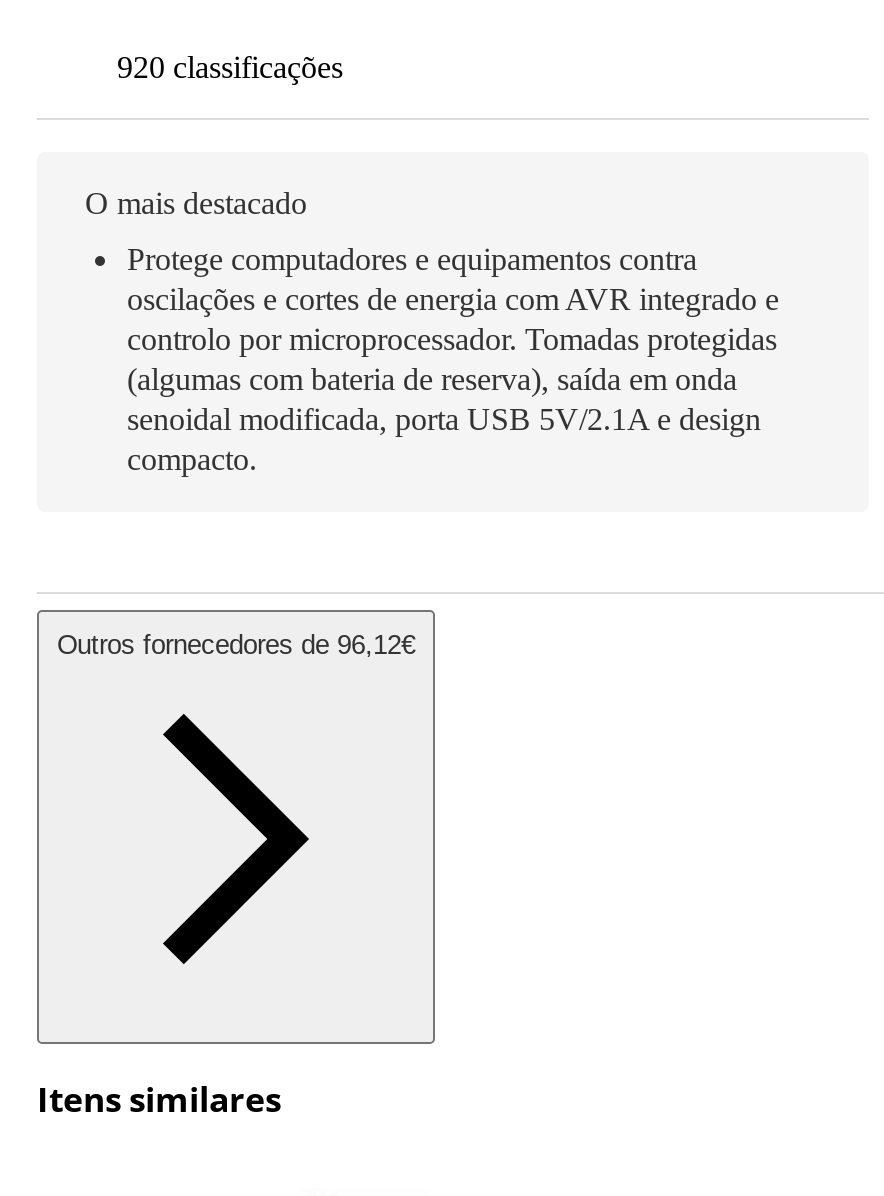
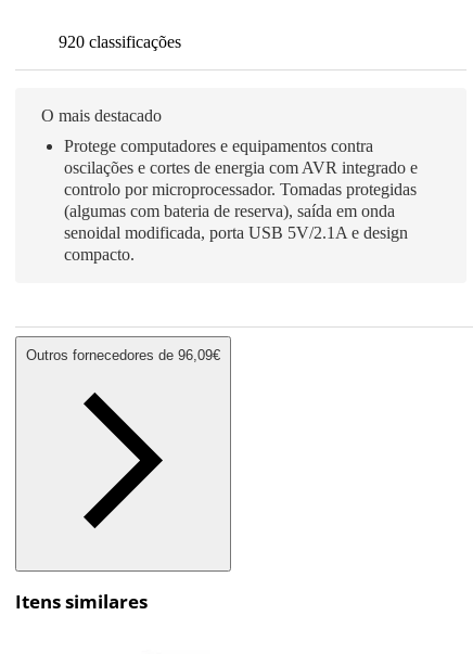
- Outros fornecedores de 96,12€
+ Outros fornecedores de 96,09€
